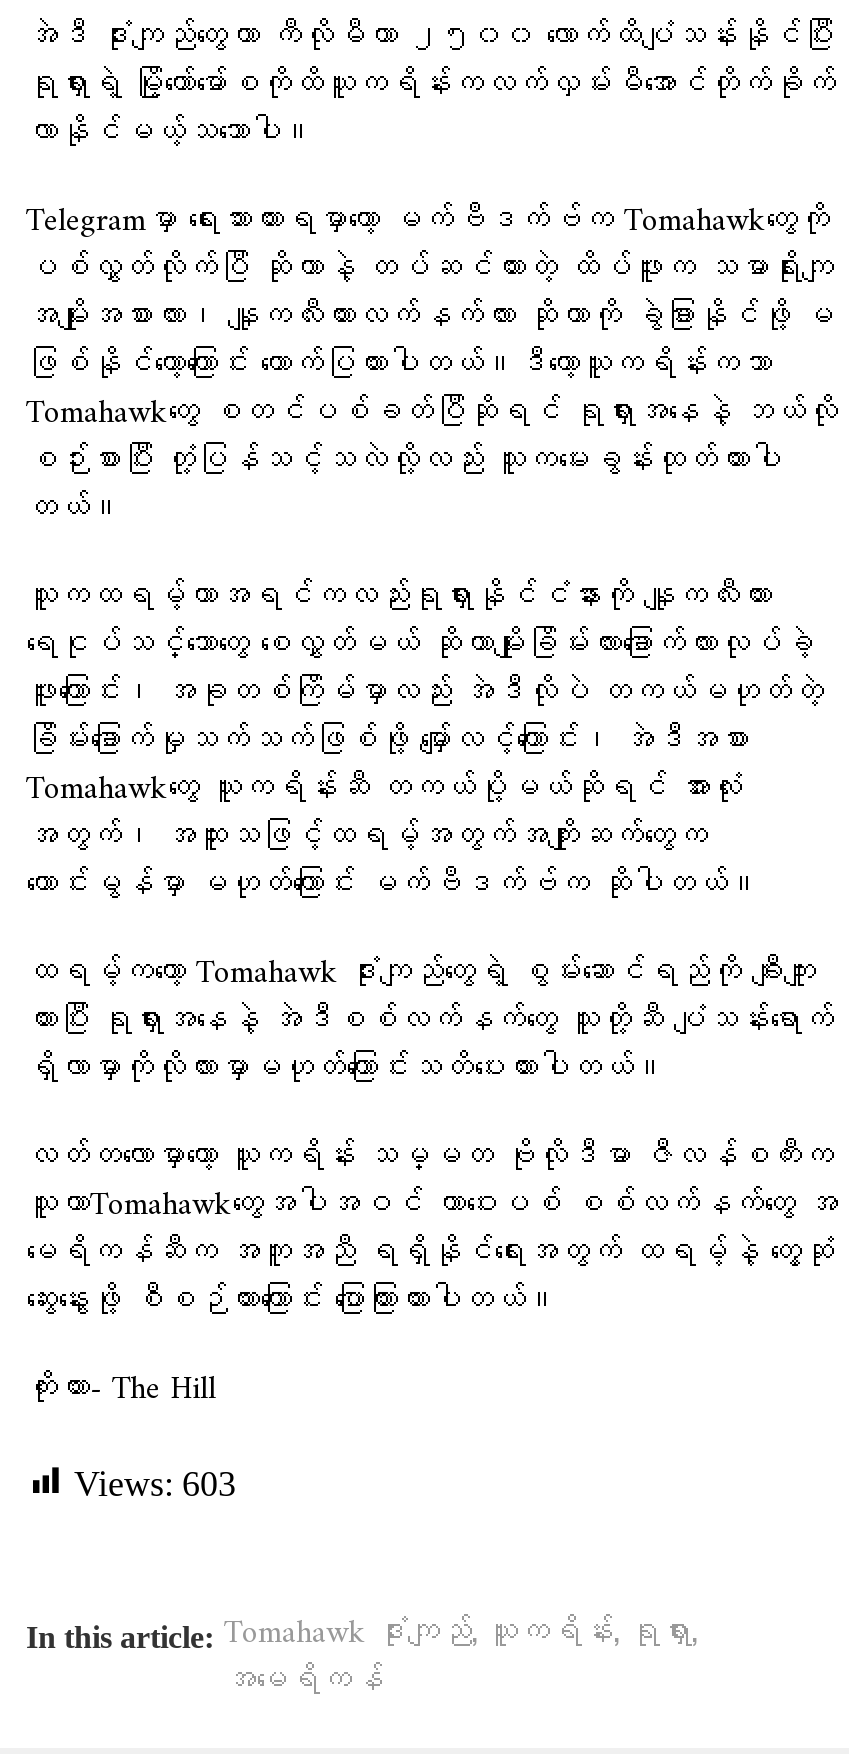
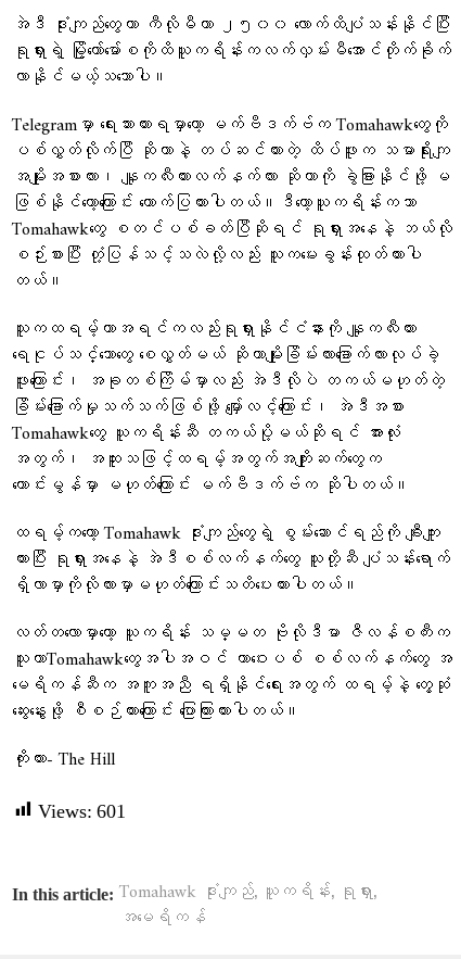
- Views: 603
+ Views: 601
